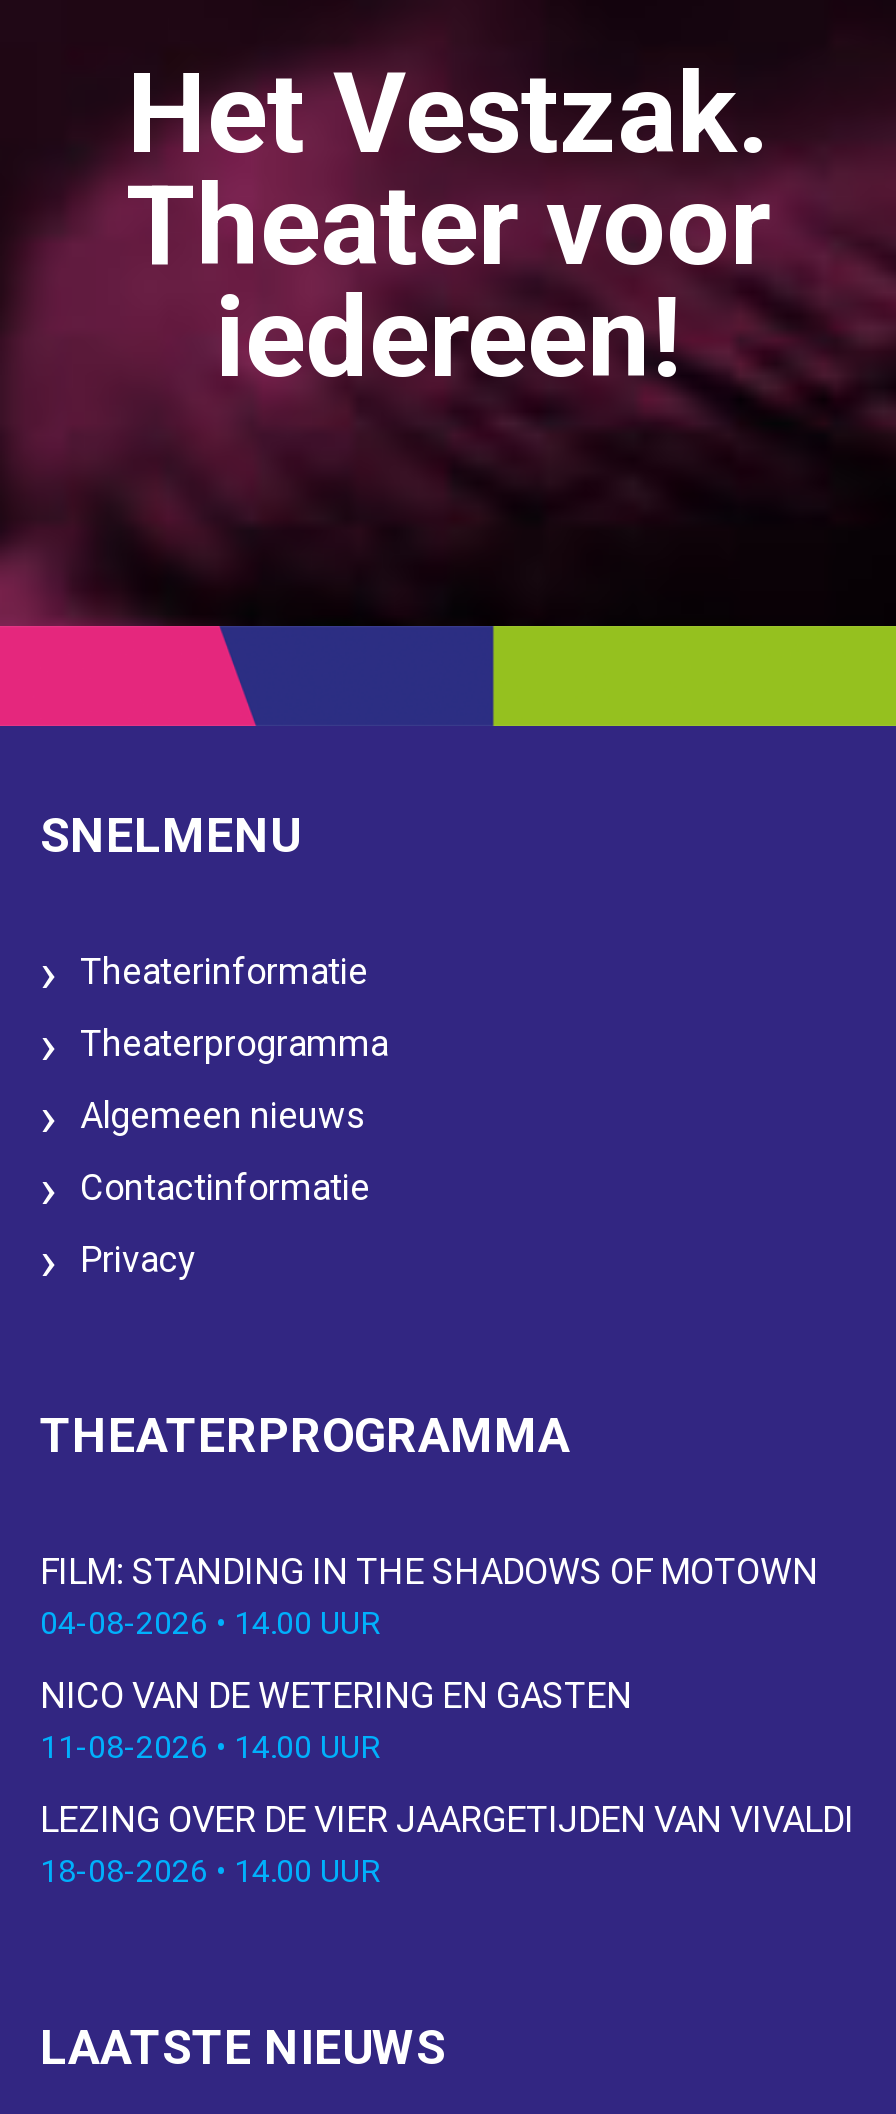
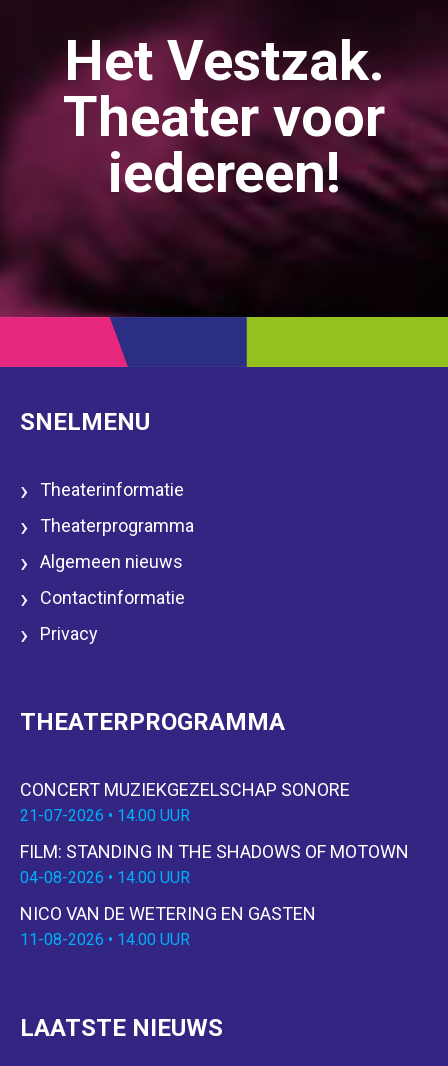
+ CONCERT MUZIEKGEZELSCHAP SONORE
+ 21-07-2026 • 14.00 UUR

moved down: FILM: STANDING IN THE SHADOWS OF MOTOWN | 04-08-2026 • 14.00 UUR | NICO VAN DE WETERING EN GASTEN | 11-08-2026 • 14.00 UUR

- LEZING OVER DE VIER JAARGETIJDEN VAN VIVALDI
- 18-08-2026 • 14.00 UUR
